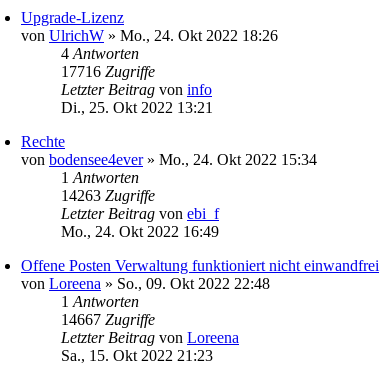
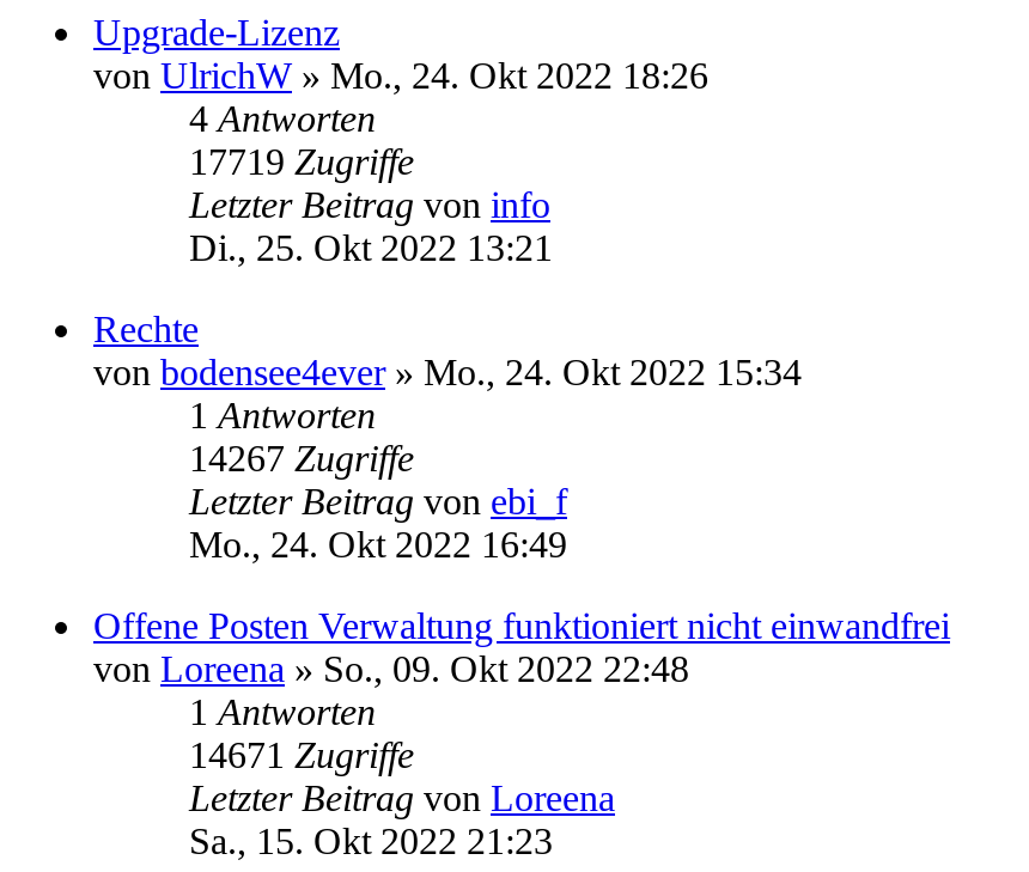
- 17716 Zugriffe
+ 17719 Zugriffe

- 14263 Zugriffe
+ 14267 Zugriffe

- 14667 Zugriffe
+ 14671 Zugriffe
